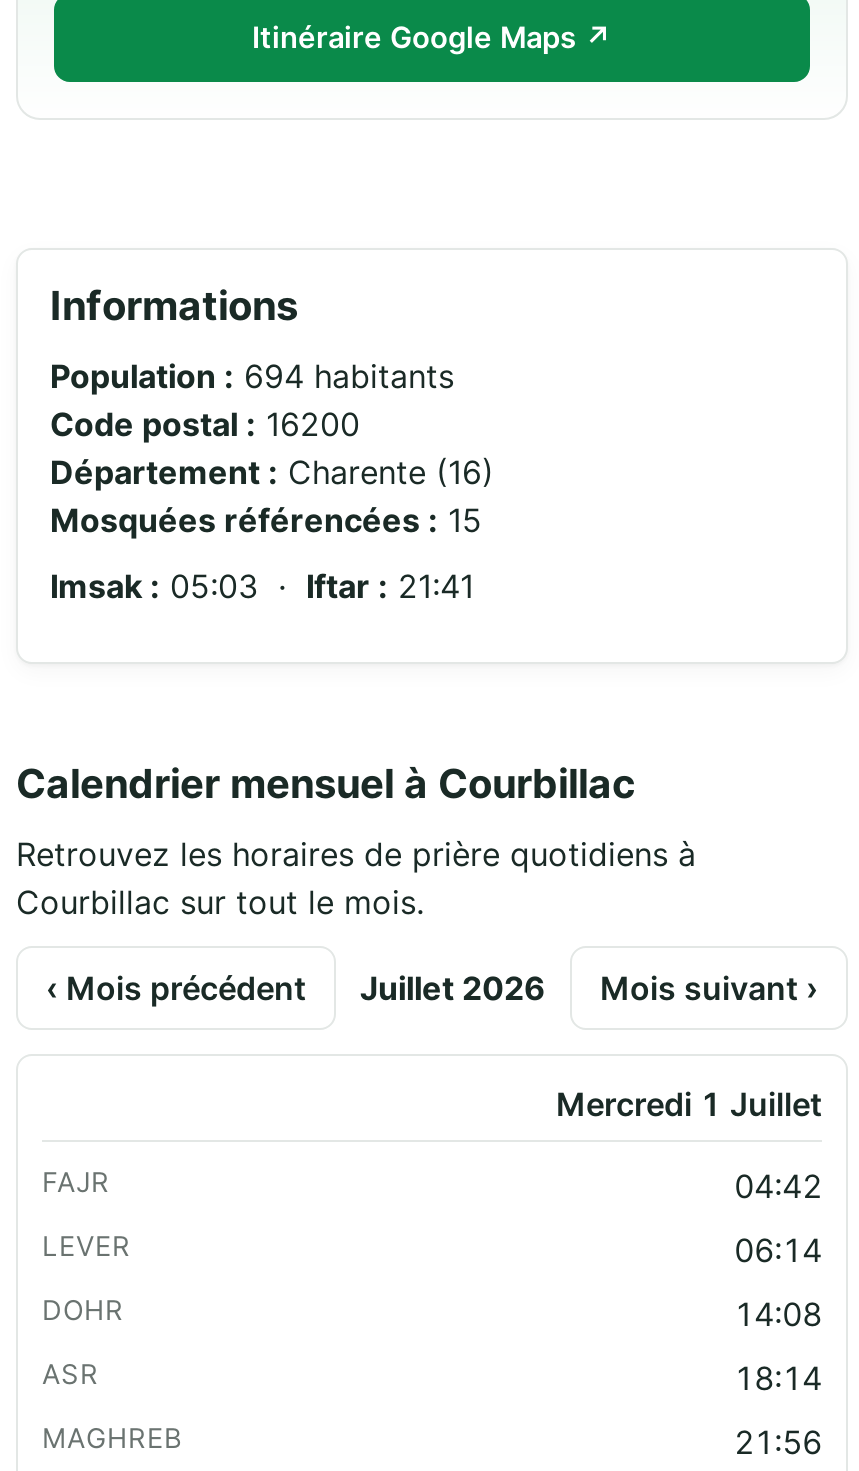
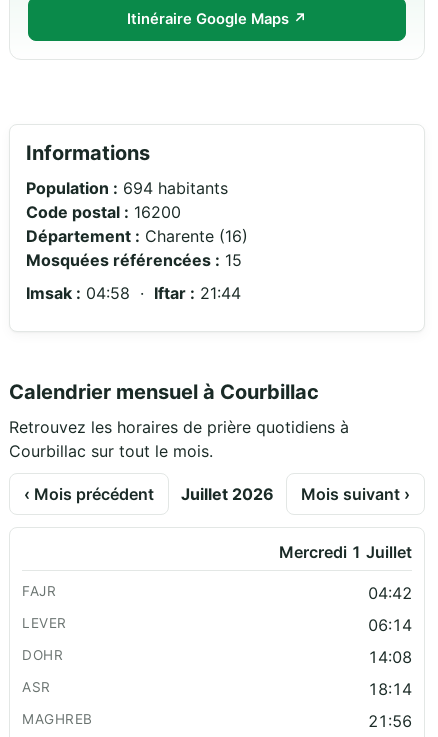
- Imsak : 05:03 · Iftar : 21:41
+ Imsak : 04:58 · Iftar : 21:44
